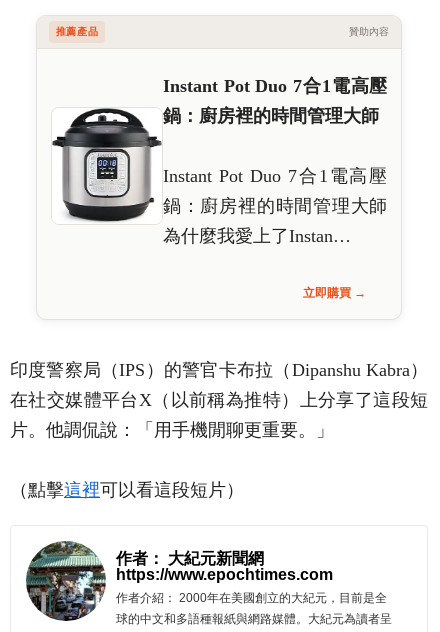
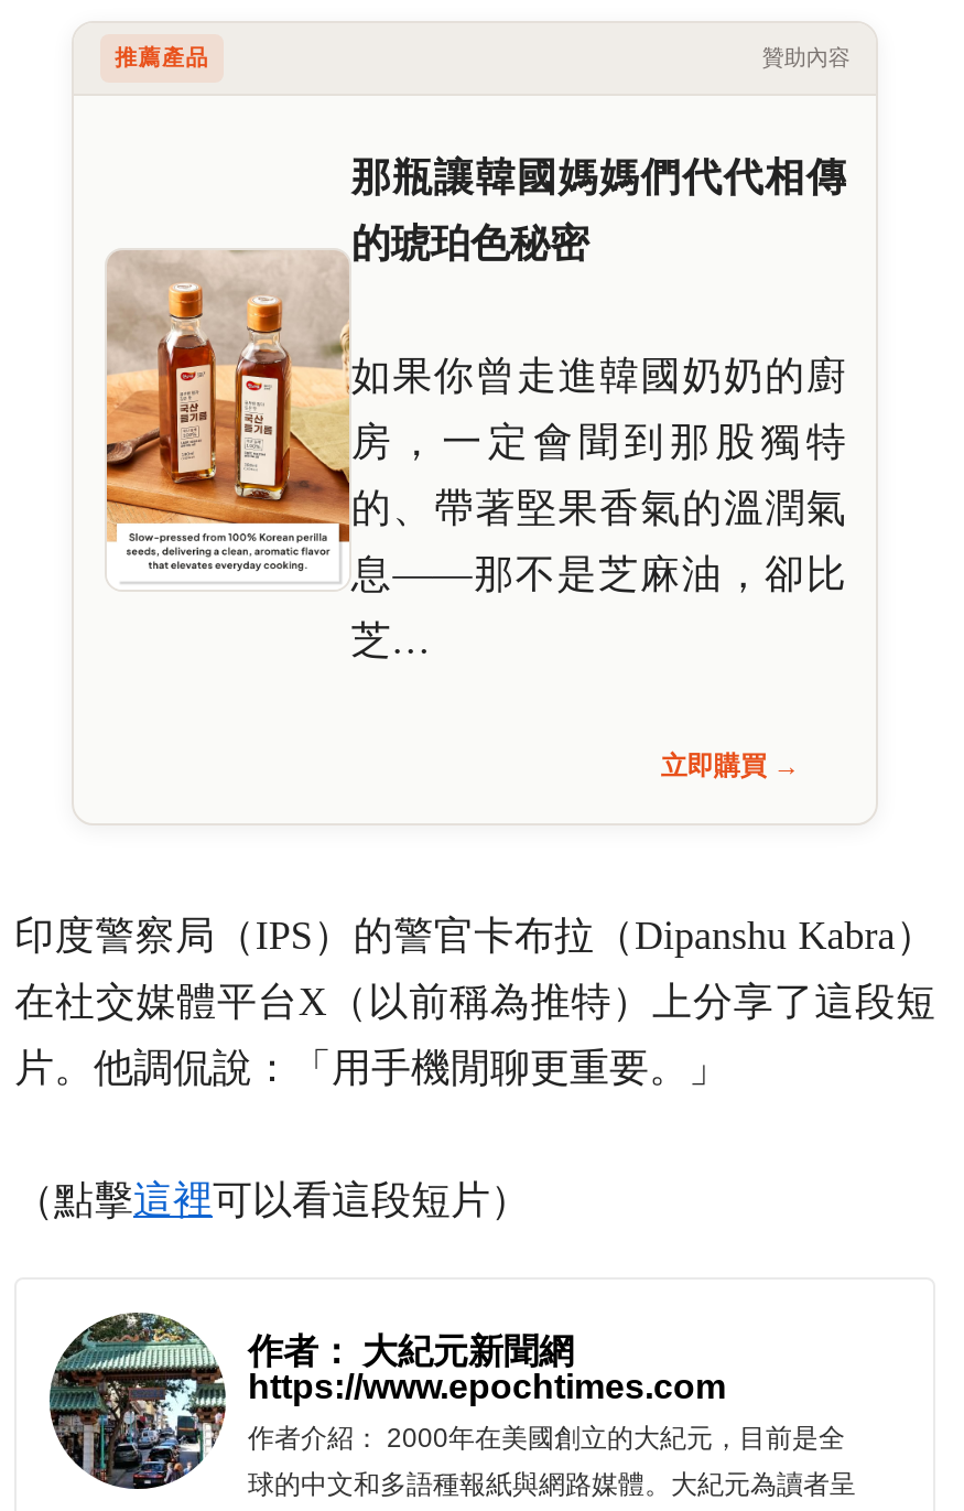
- [image]
- Instant Pot Duo 7合1電高壓
- 鍋：廚房裡的時間管理大師
- Instant Pot Duo 7合1電高壓
- 鍋：廚房裡的時間管理大師
- 為什麼我愛上了Instan…
+ [image]
+ 那瓶讓韓國媽媽們代代相傳
+ 的琥珀色秘密
+ 如果你曾走進韓國奶奶的廚
+ 房，一定會聞到那股獨特
+ 的、帶著堅果香氣的溫潤氣
+ 息——那不是芝麻油，卻比
+ 芝…
